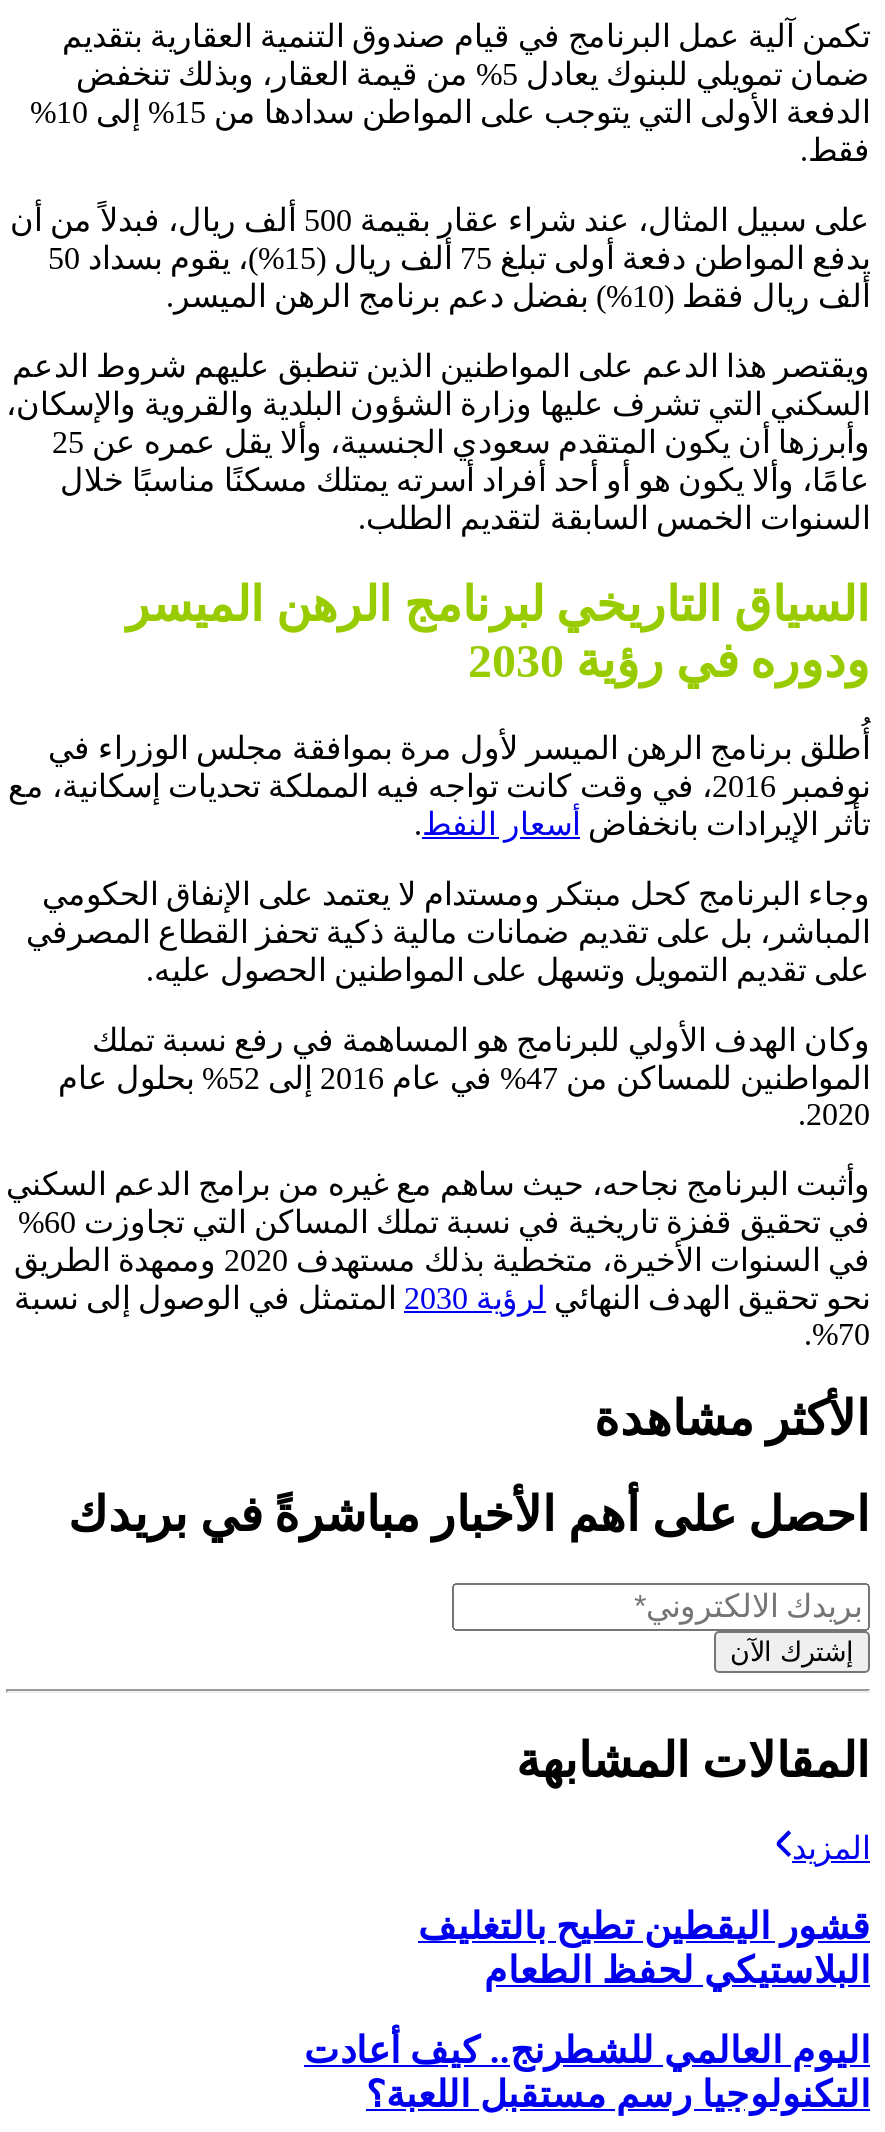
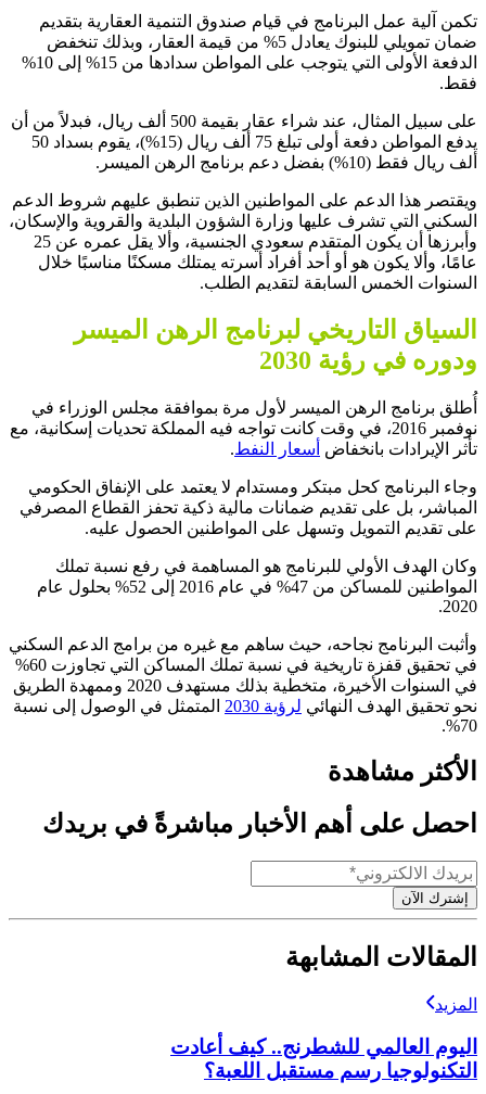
- قشور اليقطين تطيح بالتغليف
- البلاستيكي لحفظ الطعام
